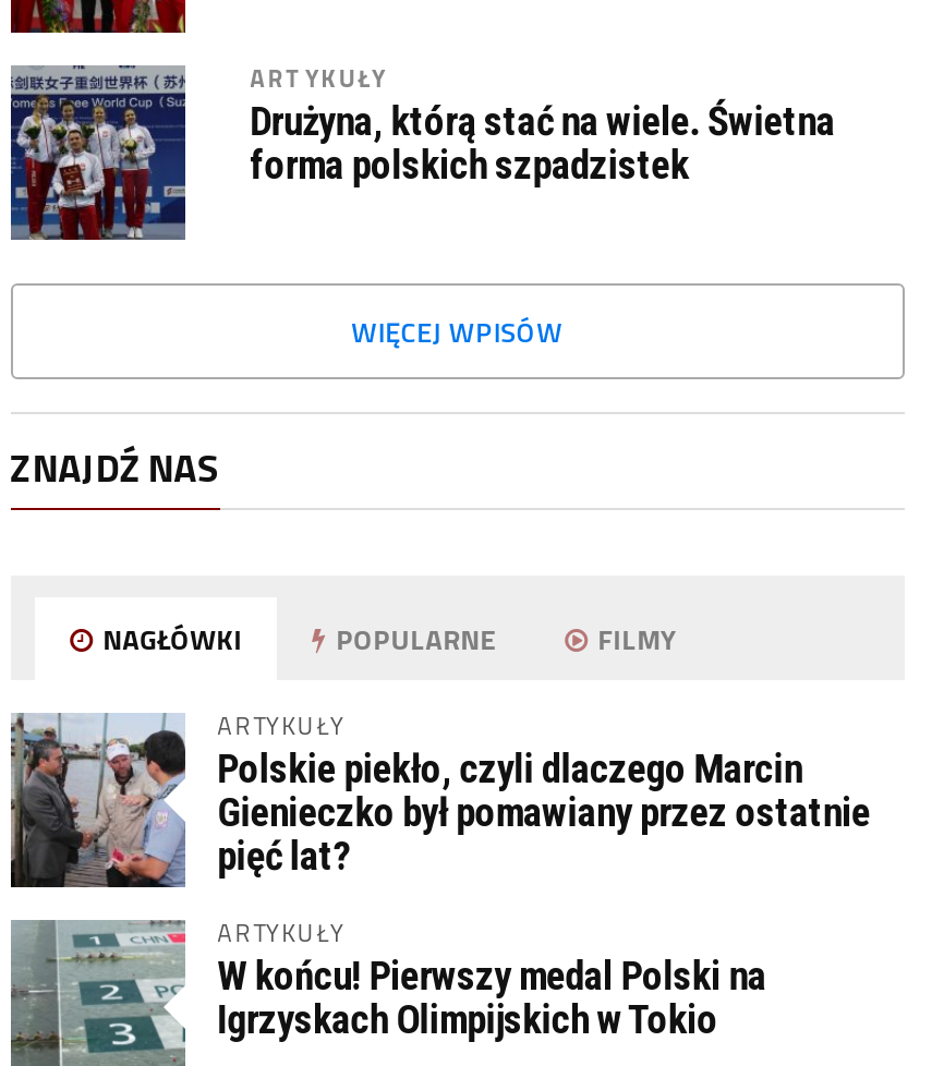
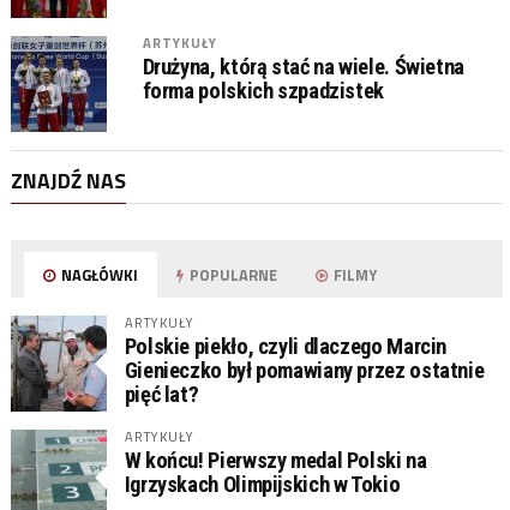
- WIĘCEJ WPISÓW
